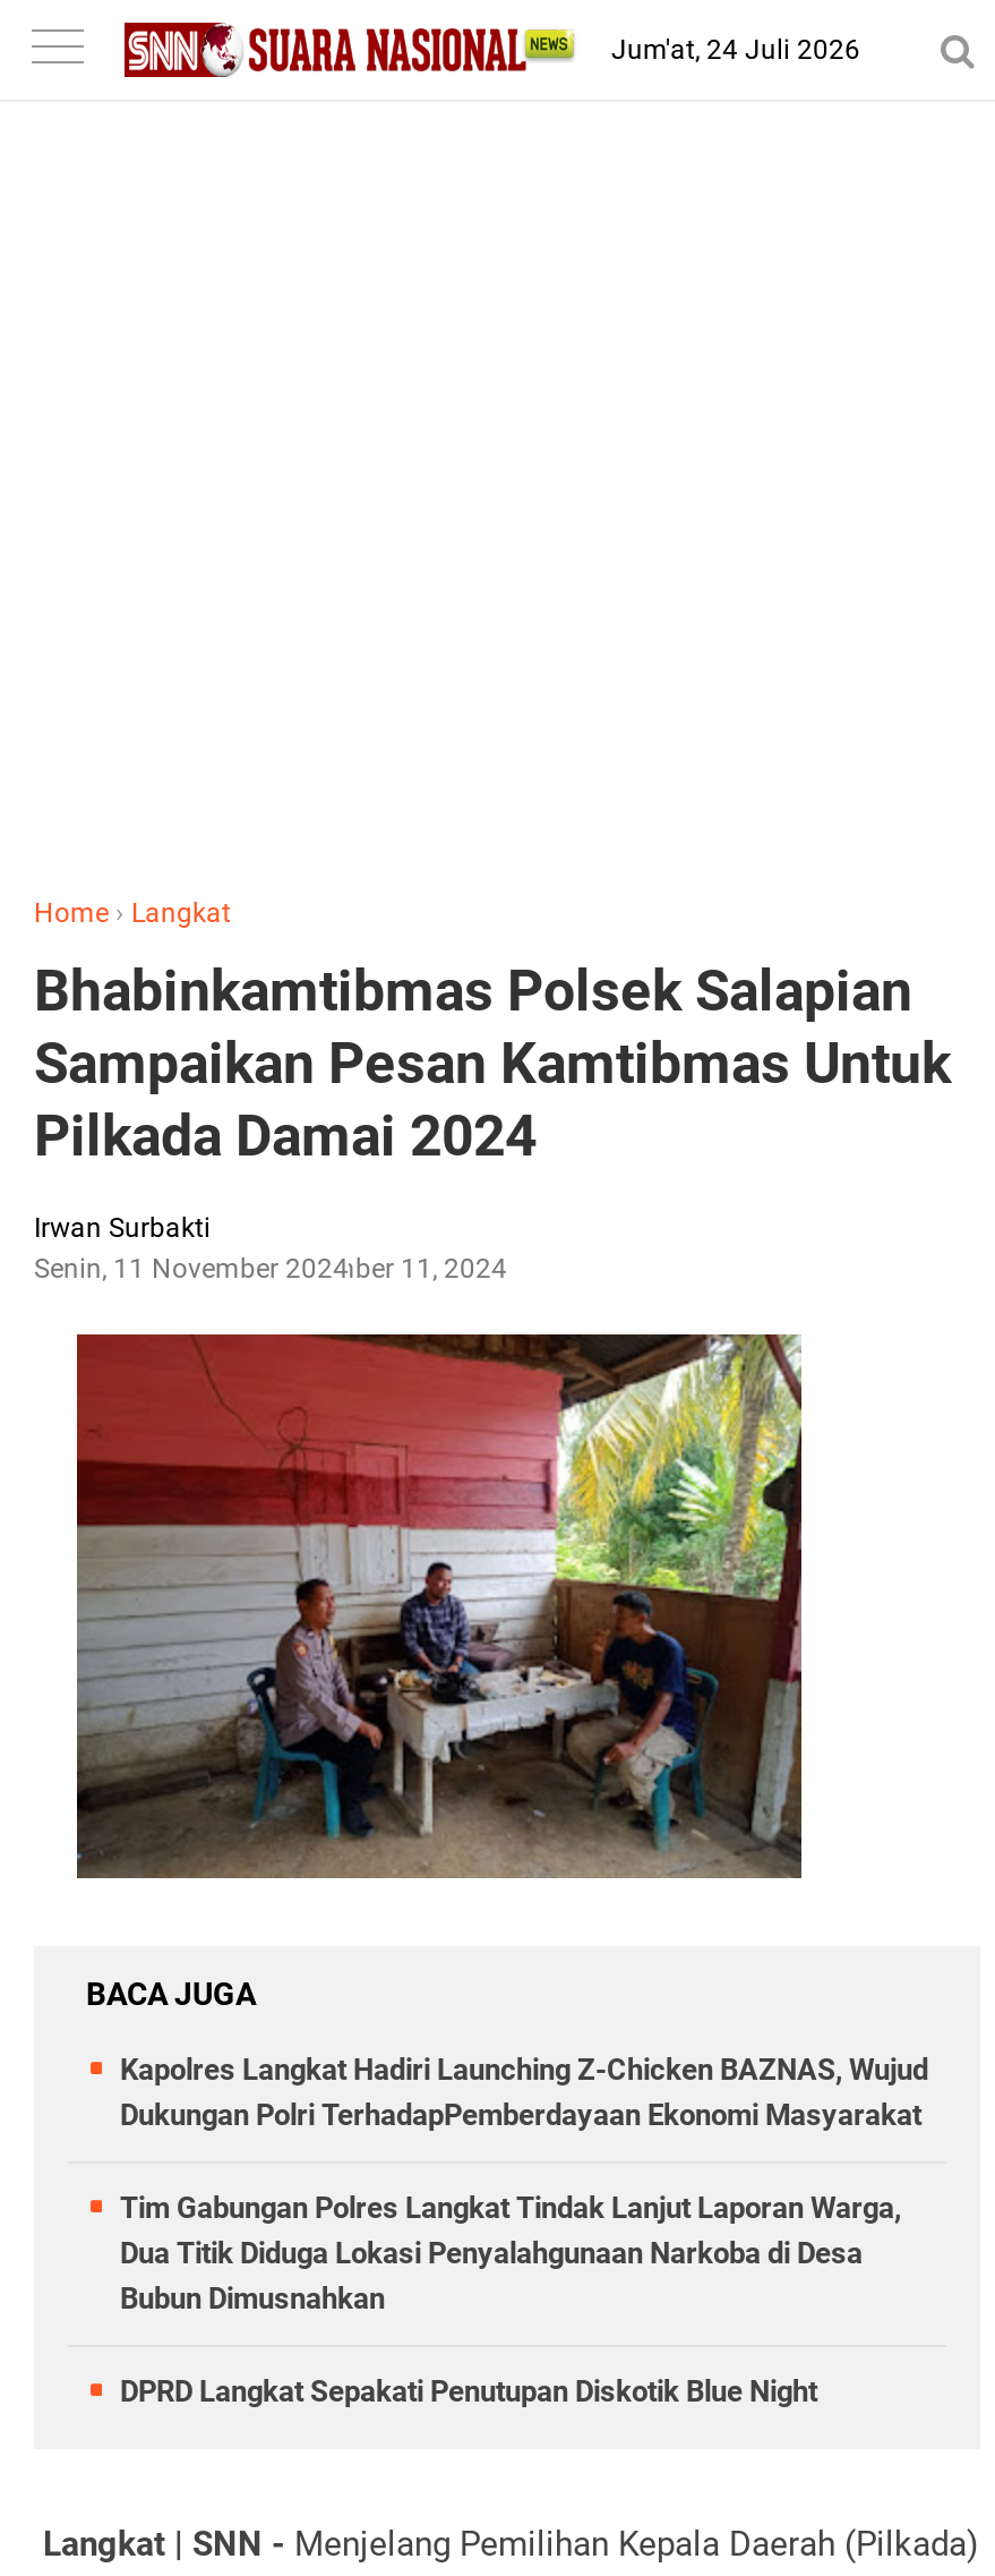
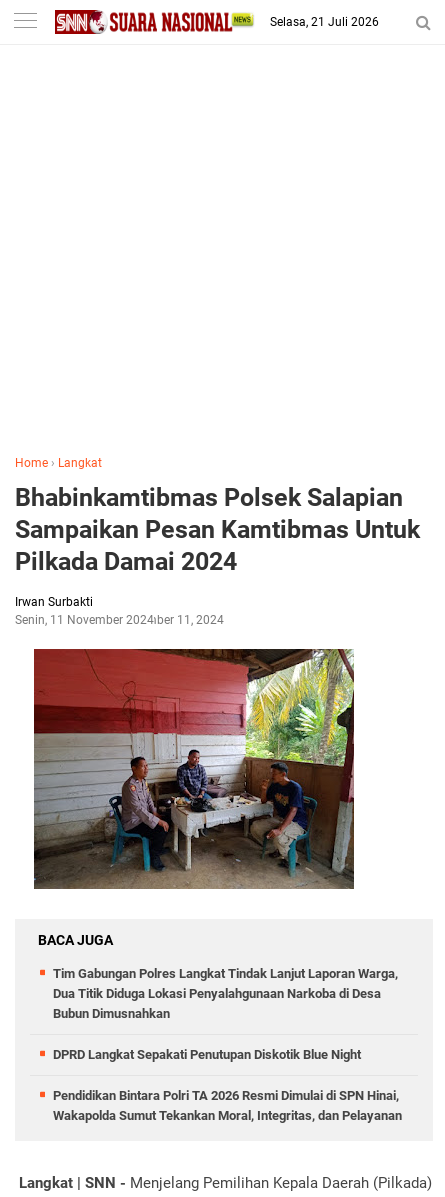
- Jum'at, 24 Juli 2026
+ Selasa, 21 Juli 2026

- Kapolres Langkat Hadiri Launching Z-Chicken BAZNAS, Wujud
- Dukungan Polri TerhadapPemberdayaan Ekonomi Masyarakat

+ Pendidikan Bintara Polri TA 2026 Resmi Dimulai di SPN Hinai,
+ Wakapolda Sumut Tekankan Moral, Integritas, dan Pelayanan
